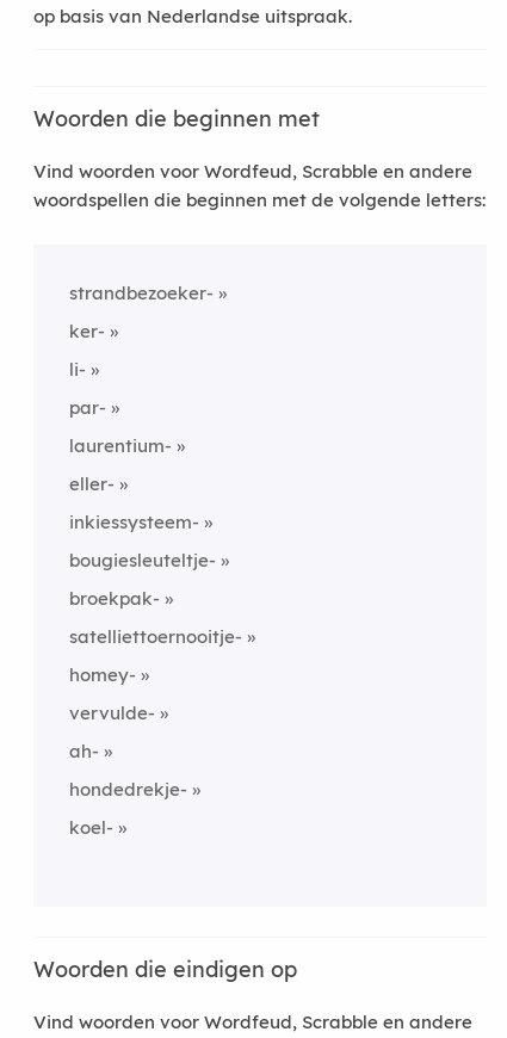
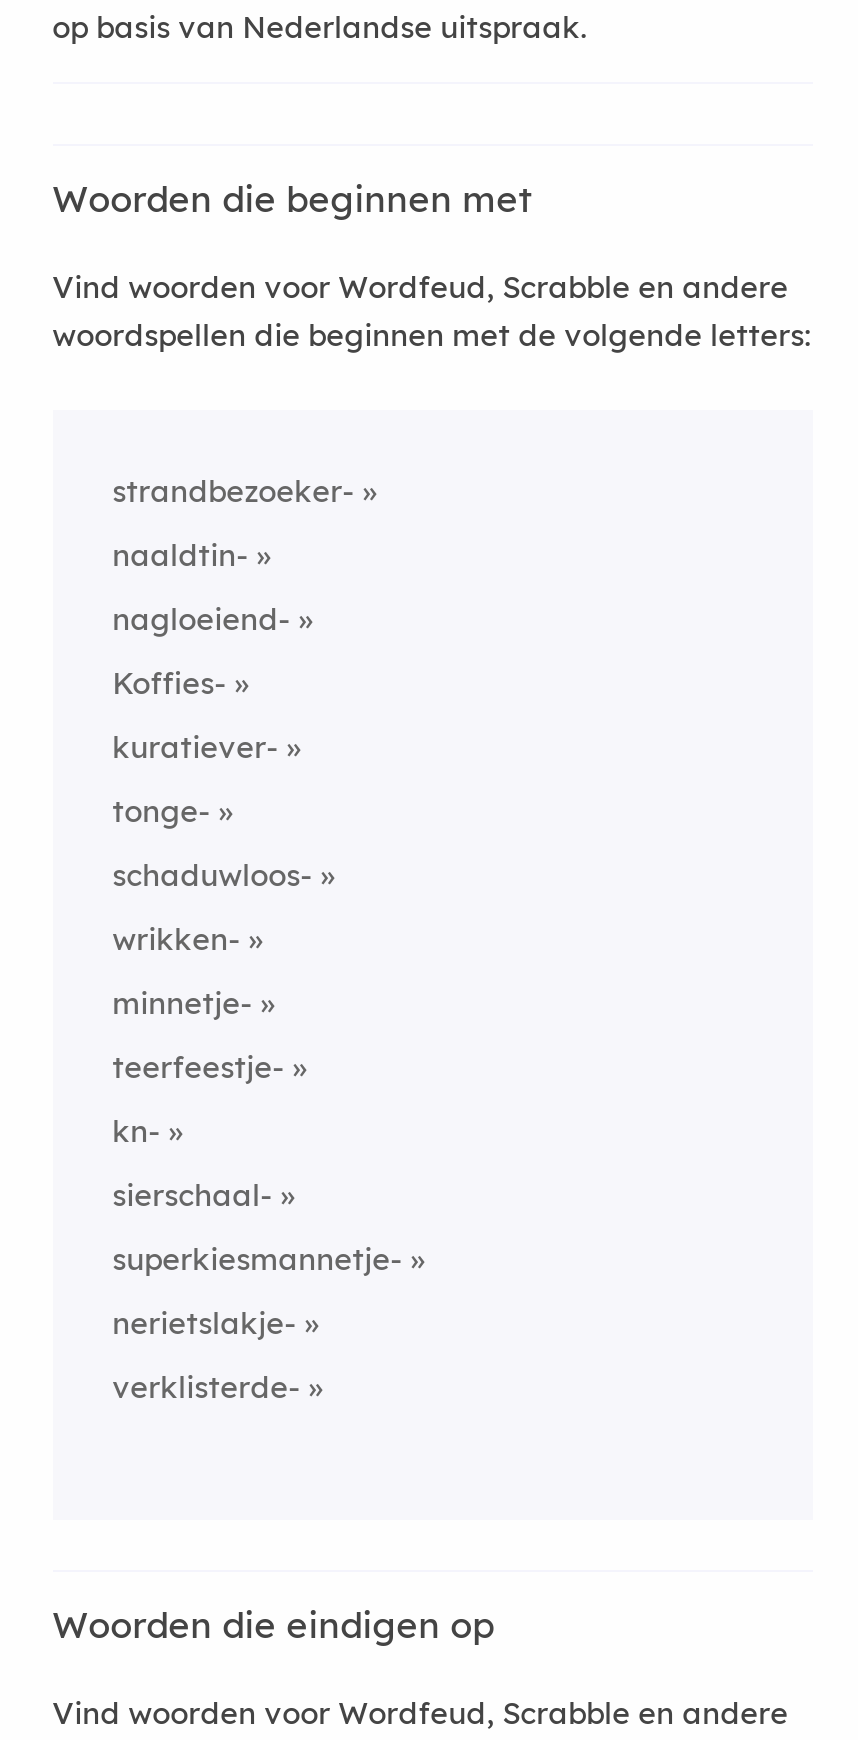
- ker-
+ naaldtin-

- li-
+ nagloeiend-

- par-
+ Koffies-

- laurentium-
+ kuratiever-

- eller-
+ tonge-

- inkiessysteem-
+ schaduwloos-

- bougiesleuteltje-
+ wrikken-

- broekpak-
+ minnetje-

- satelliettoernooitje-
+ teerfeestje-

- homey-
+ kn-

- vervulde-
+ sierschaal-

- ah-
+ superkiesmannetje-

- hondedrekje-
+ nerietslakje-

- koel-
+ verklisterde-
